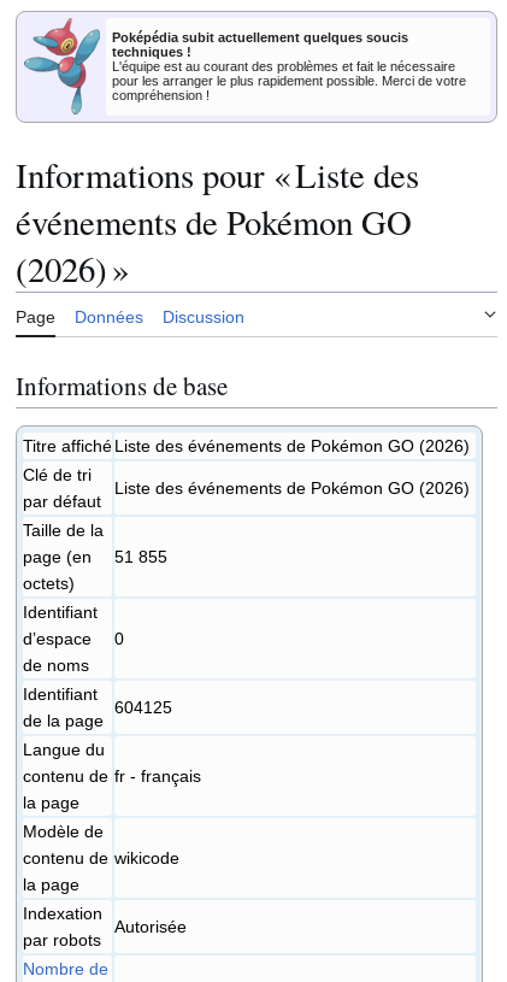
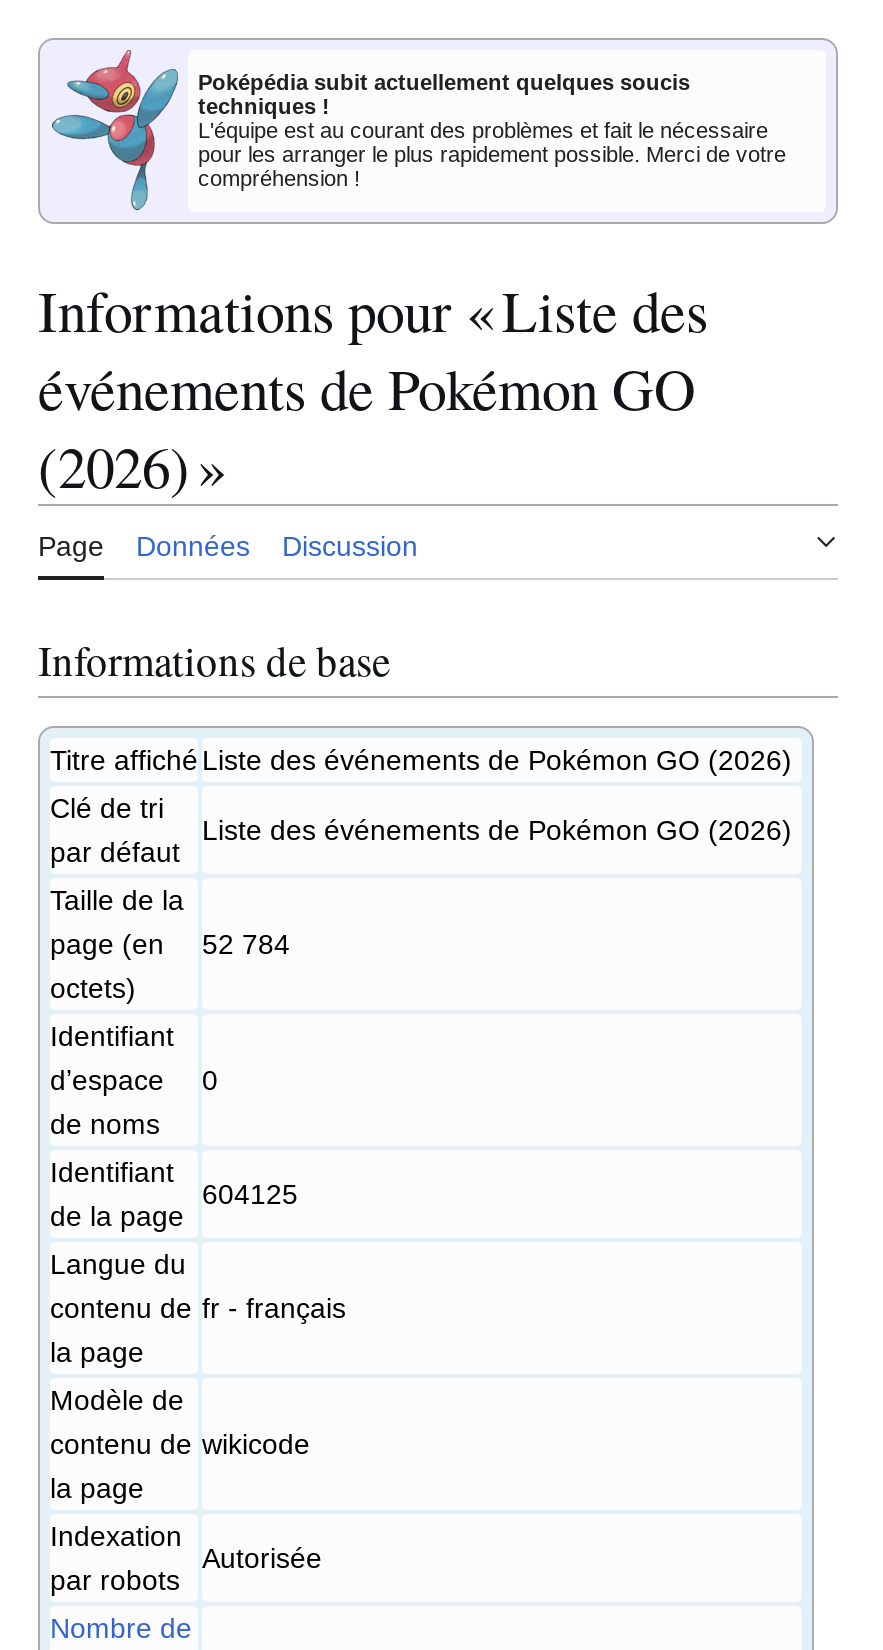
- page (en 51 855
+ page (en 52 784
